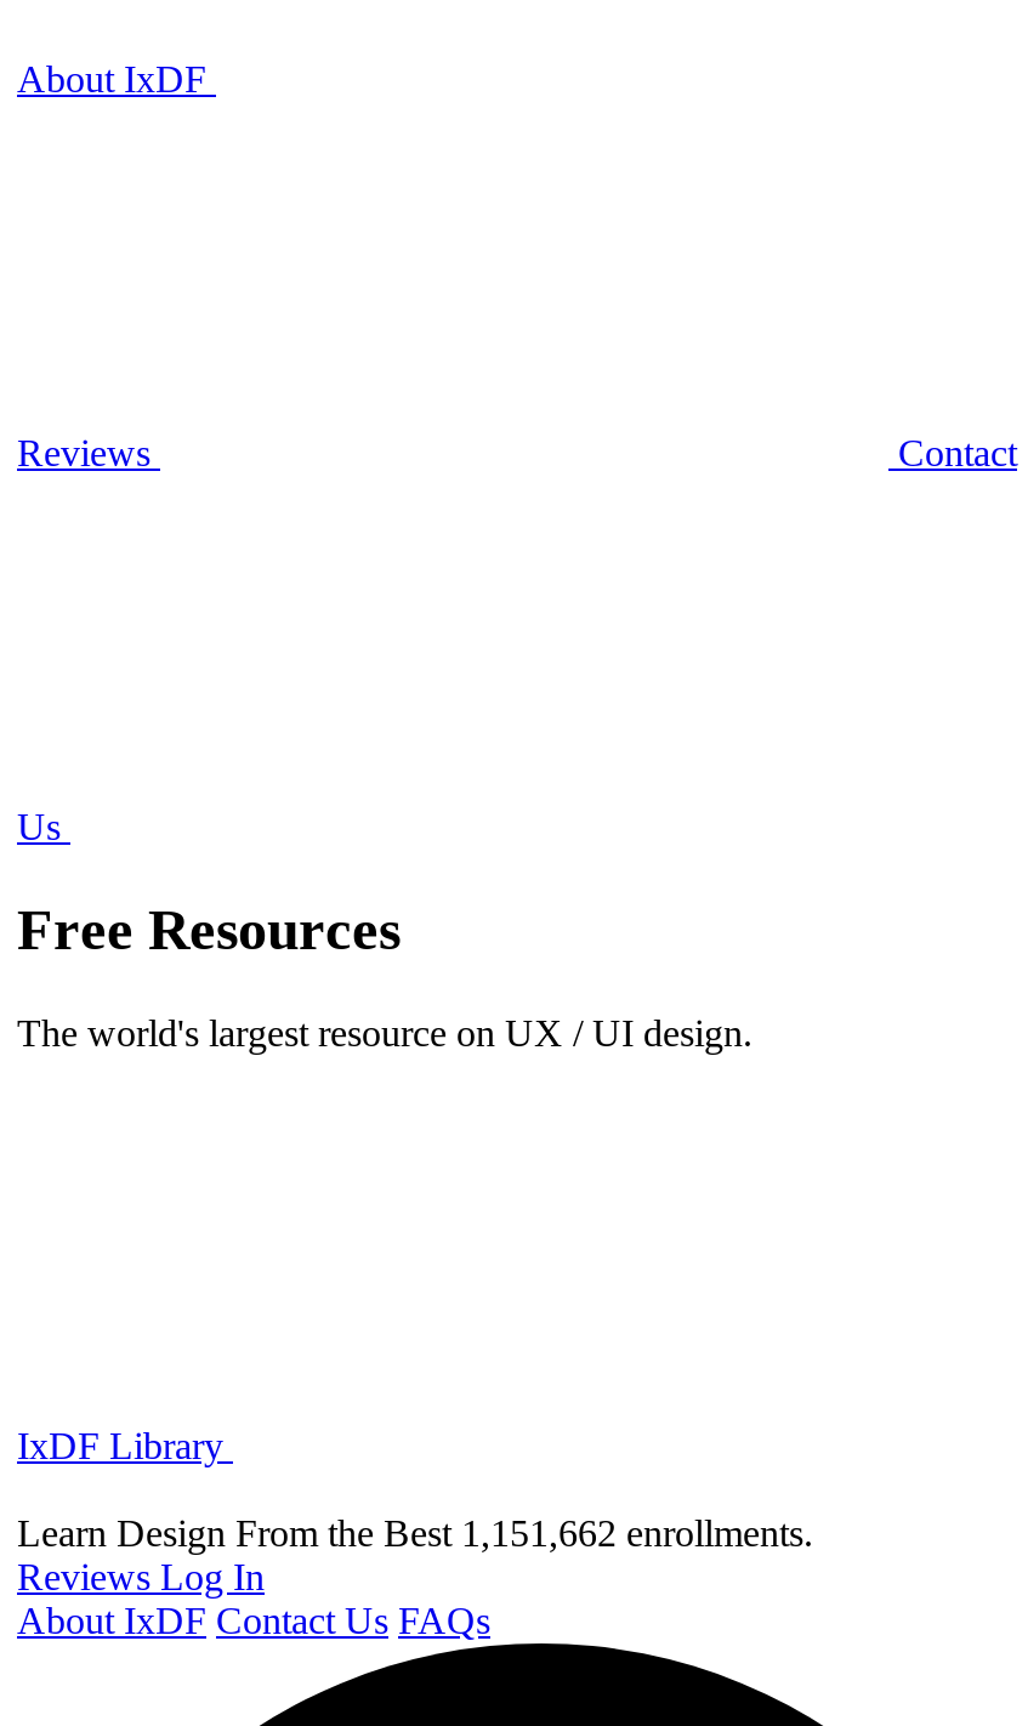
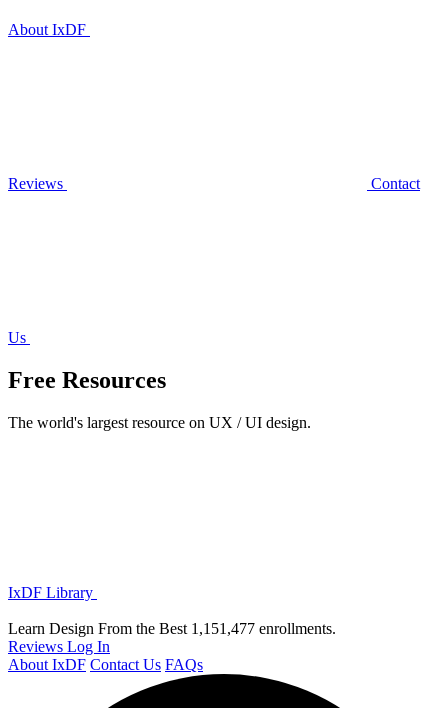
- Learn Design From the Best 1,151,662 enrollments.
+ Learn Design From the Best 1,151,477 enrollments.
